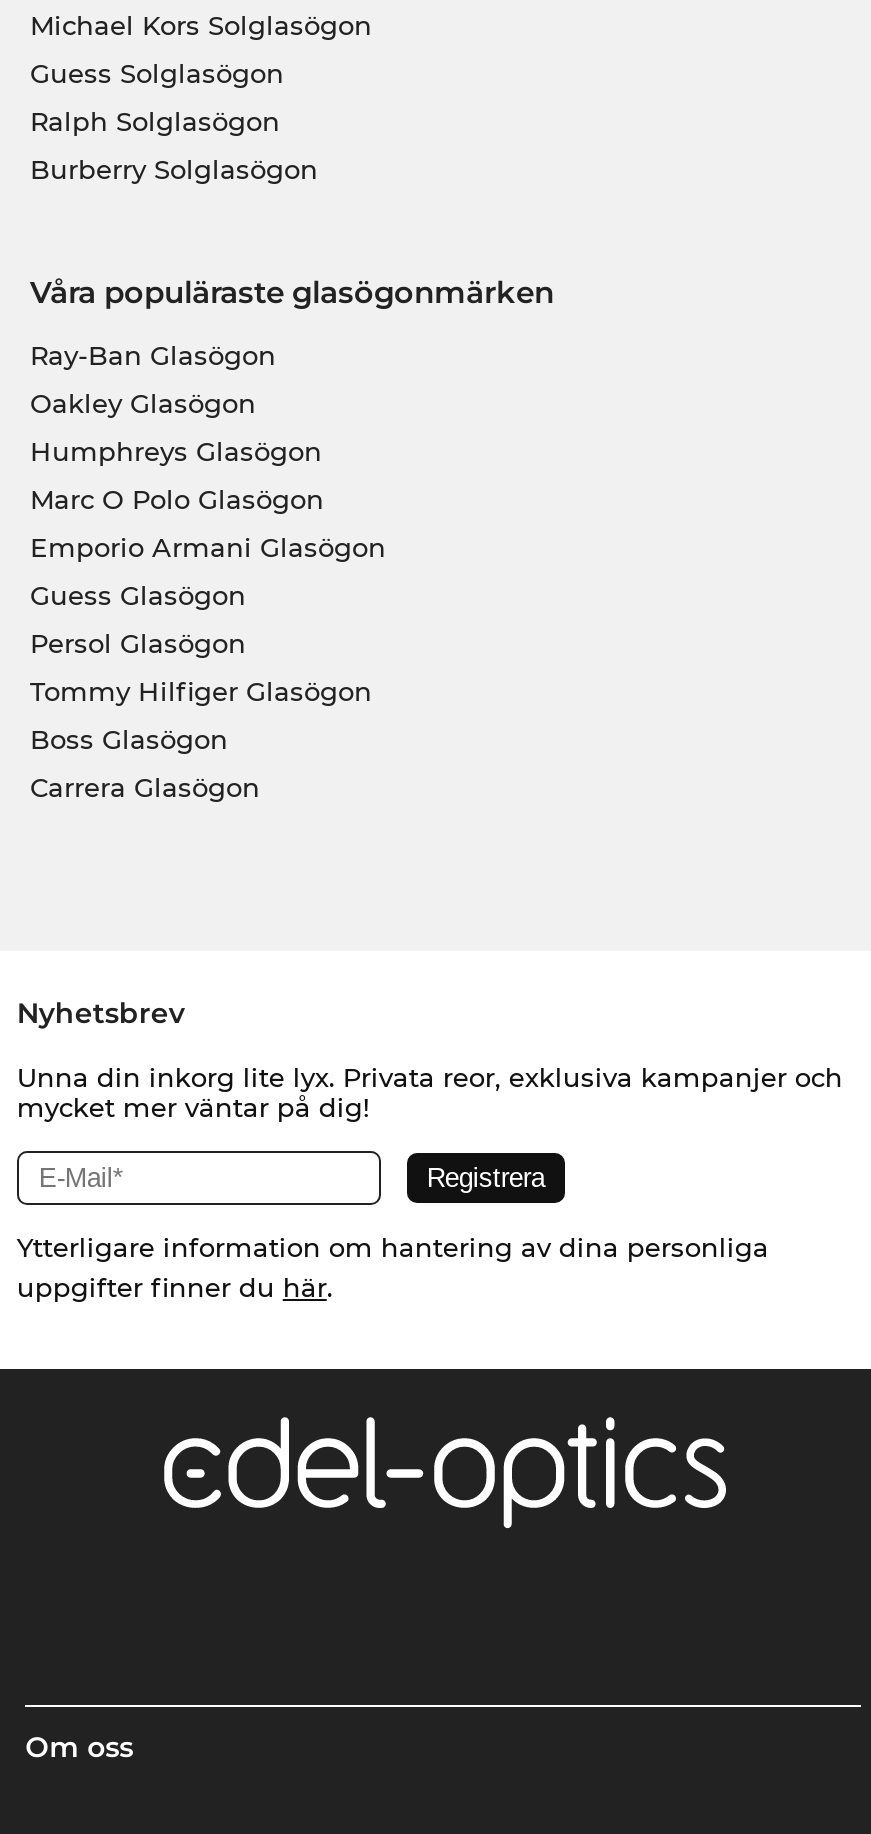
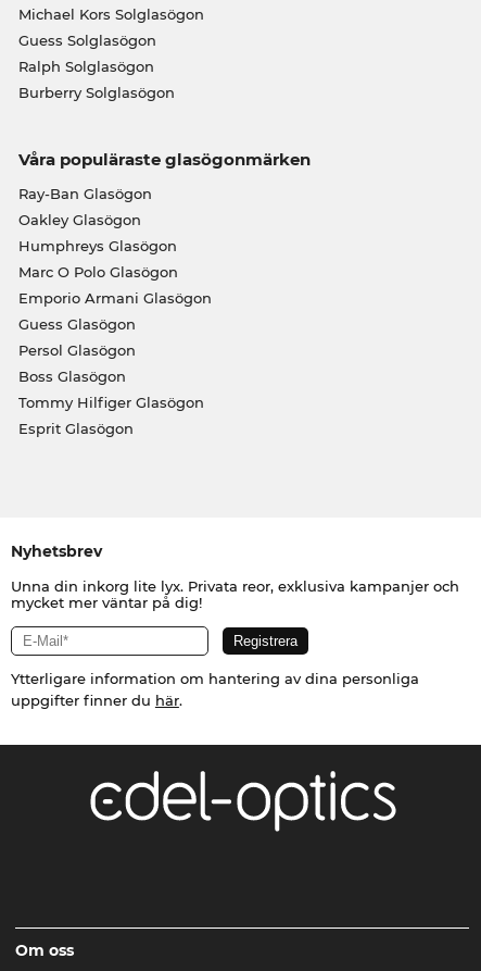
moved down: Tommy Hilfiger Glasögon

moved up: Boss Glasögon

- Carrera Glasögon
+ Esprit Glasögon
